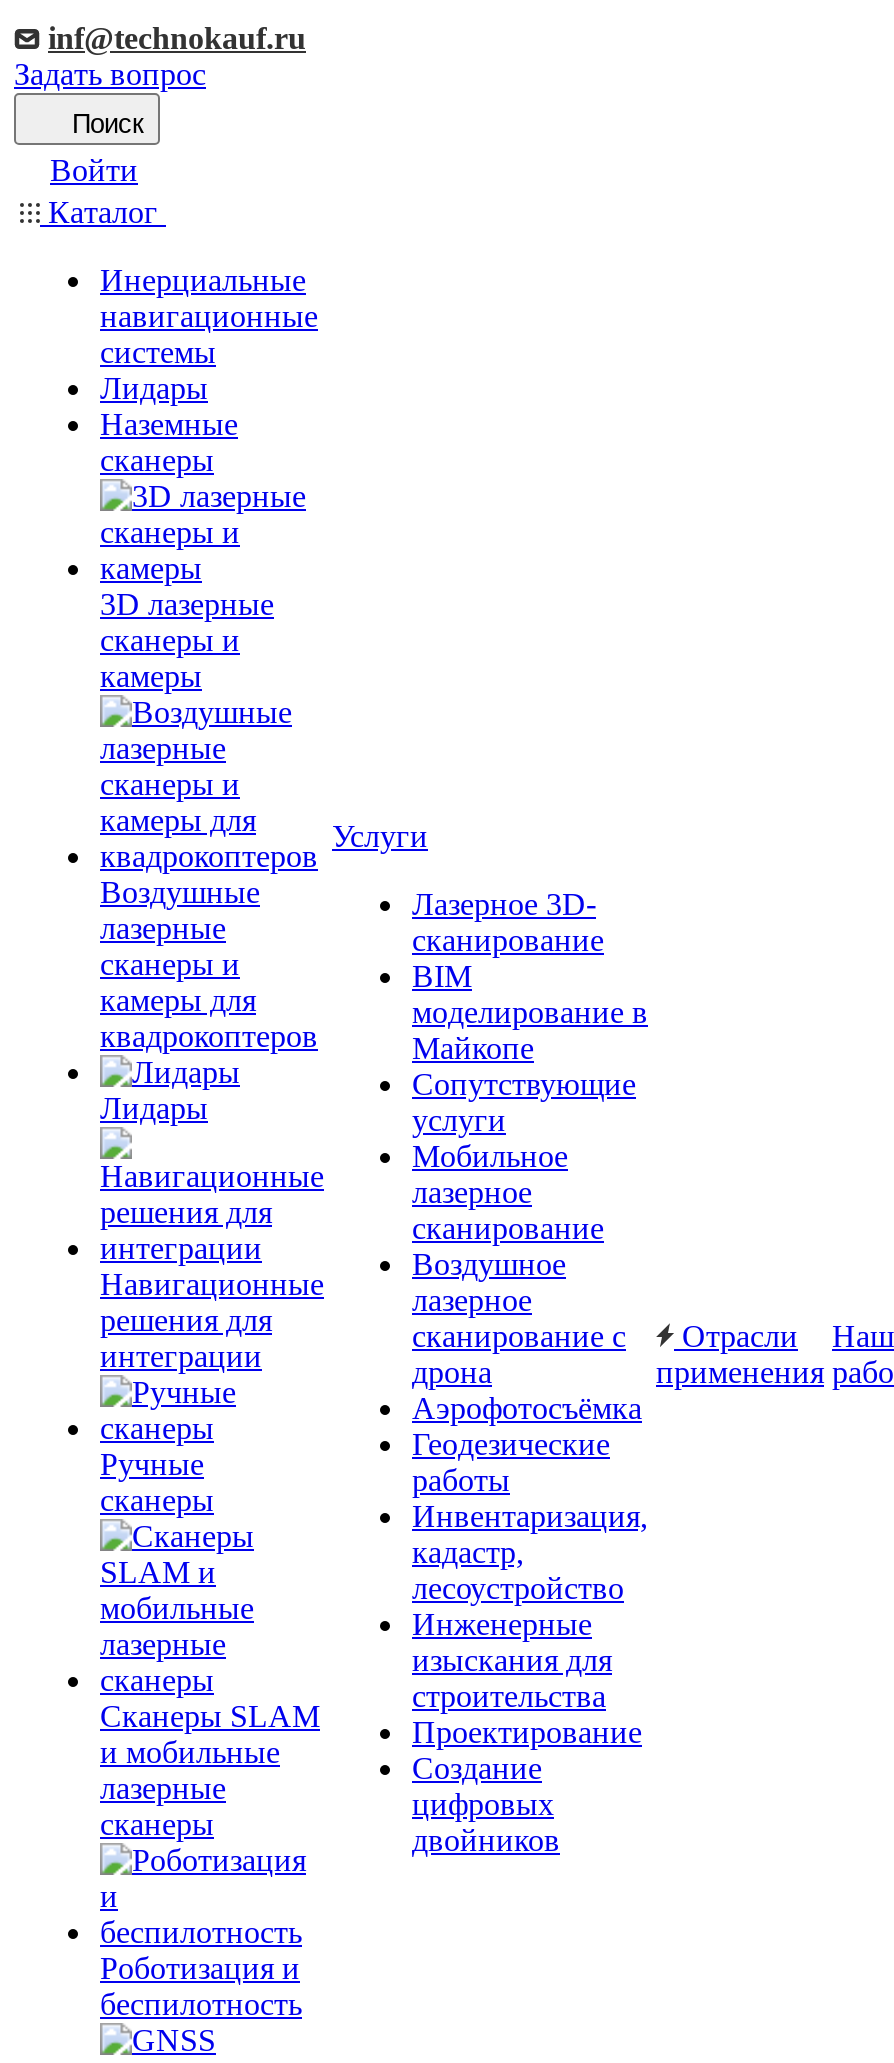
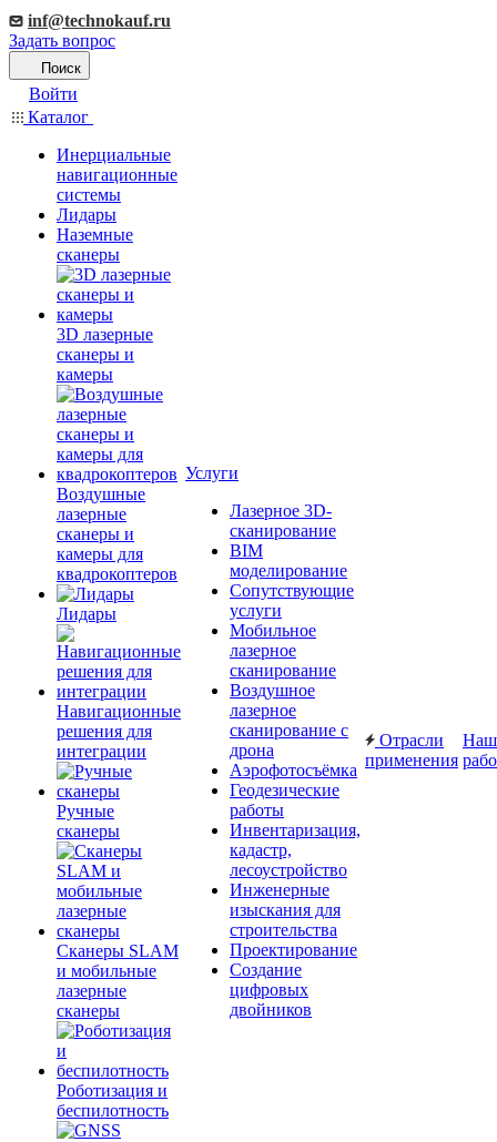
- моделирование в
- Майкопе
+ моделирование
